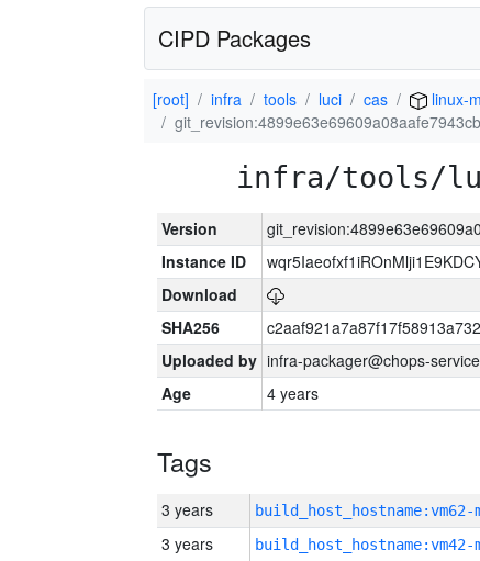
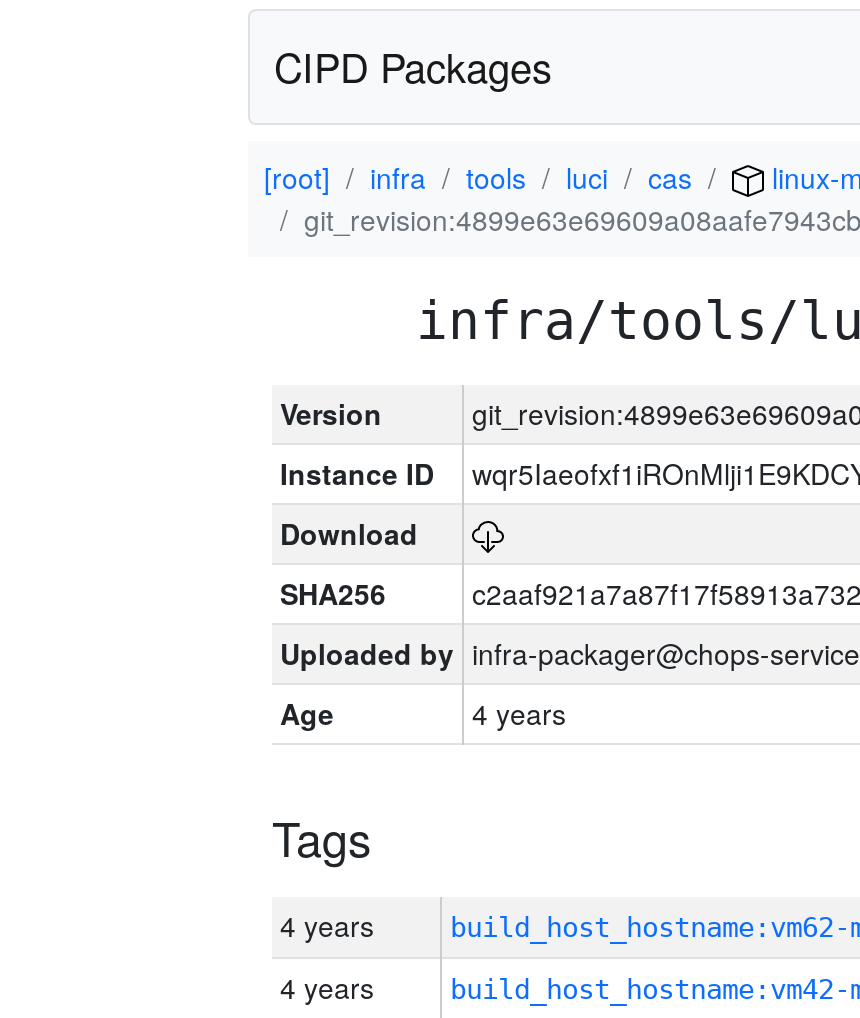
- 3 years
+ 4 years

- 3 years
+ 4 years
